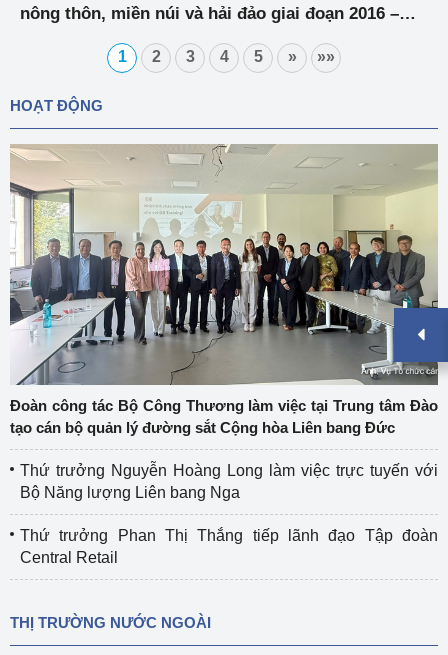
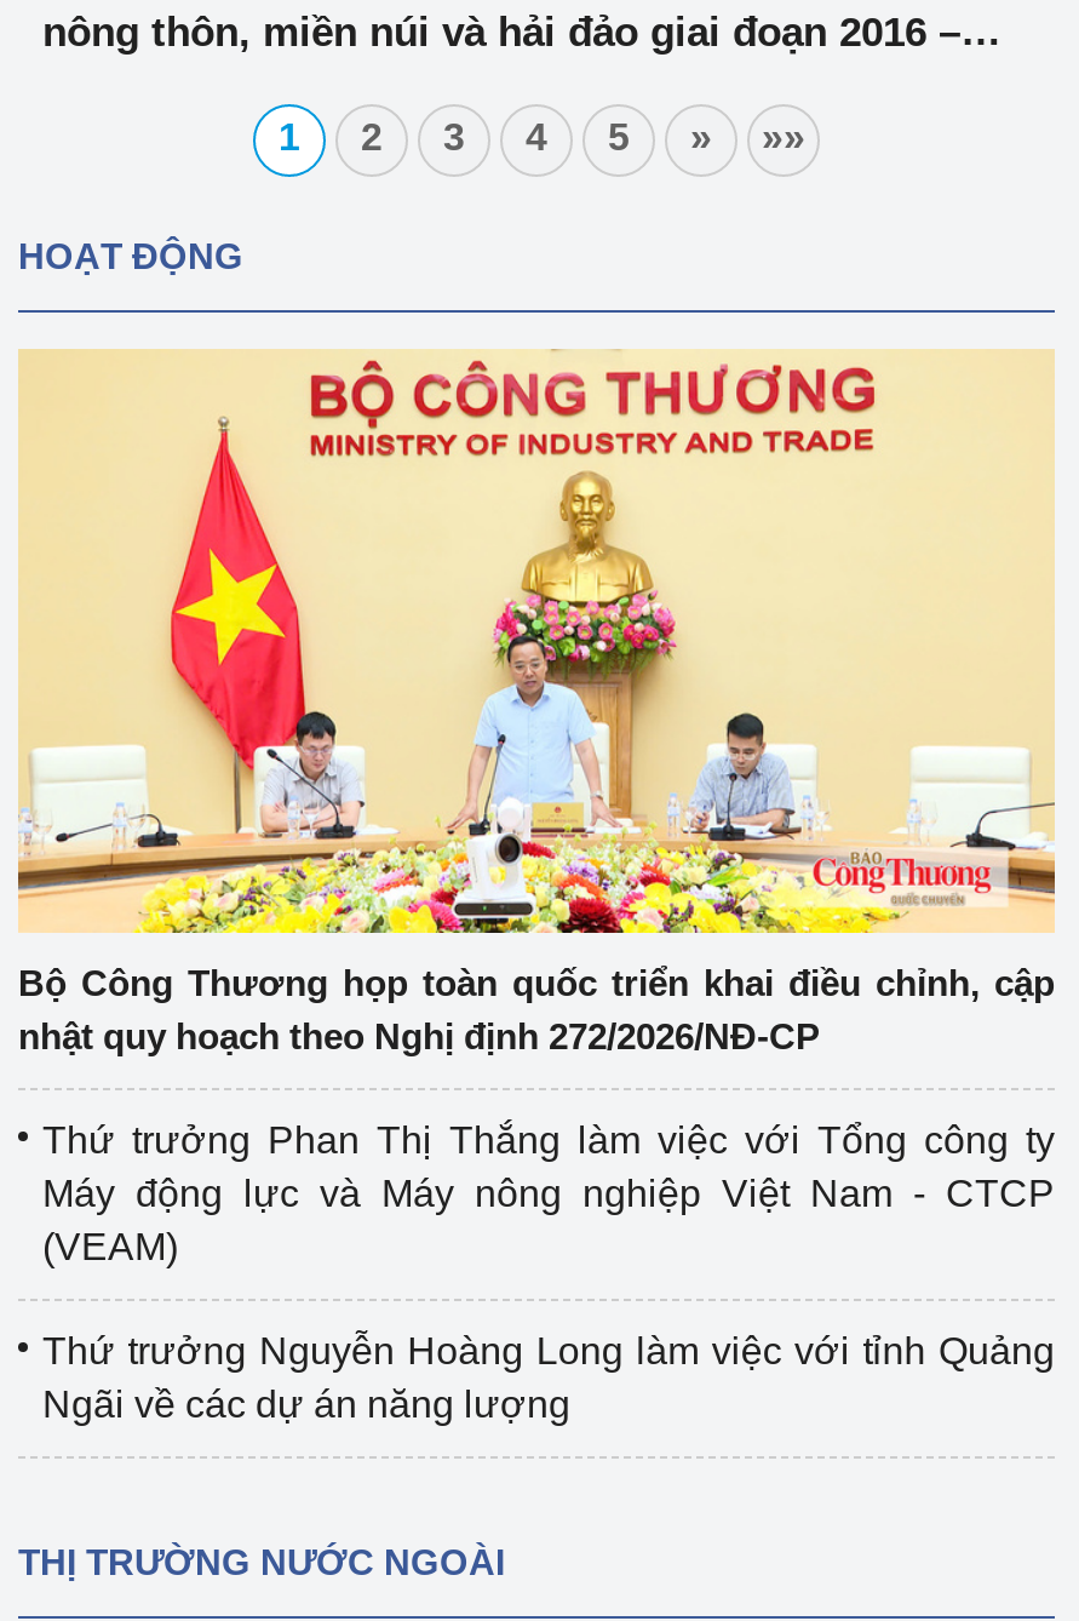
- [image]
- Đoàn công tác Bộ Công Thương làm việc tại Trung tâm Đào
- tạo cán bộ quản lý đường sắt Cộng hòa Liên bang Đức
+ [image]
+ Bộ Công Thương họp toàn quốc triển khai điều chỉnh, cập
+ nhật quy hoạch theo Nghị định 272/2026/NĐ-CP

- Thứ trưởng Nguyễn Hoàng Long làm việc trực tuyến với
- Bộ Năng lượng Liên bang Nga
+ Thứ trưởng Phan Thị Thắng làm việc với Tổng công ty
+ Máy động lực và Máy nông nghiệp Việt Nam - CTCP
+ (VEAM)

- Thứ trưởng Phan Thị Thắng tiếp lãnh đạo Tập đoàn
- Central Retail
+ Thứ trưởng Nguyễn Hoàng Long làm việc với tỉnh Quảng
+ Ngãi về các dự án năng lượng
